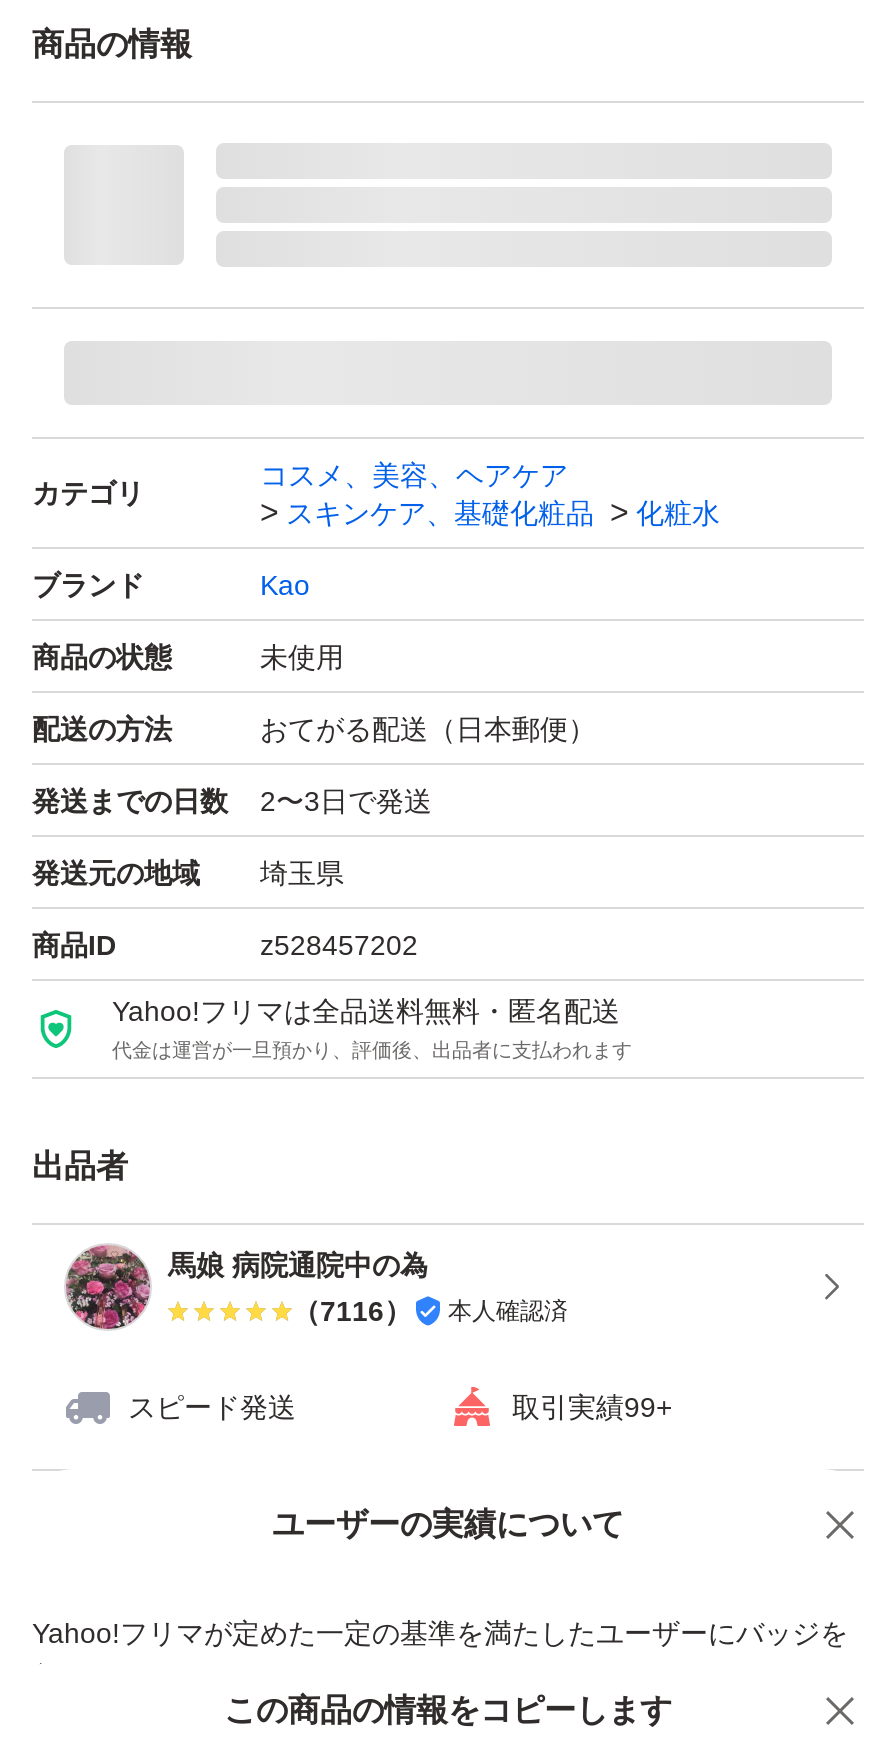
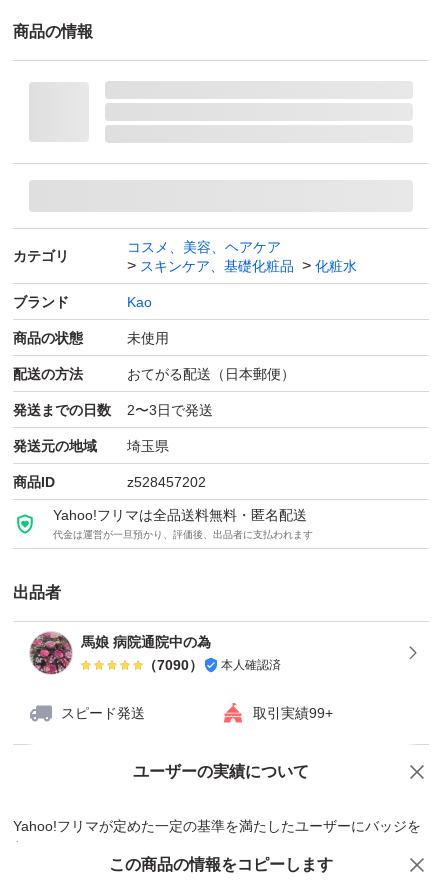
- （7116） 本人確認済
+ （7090） 本人確認済
